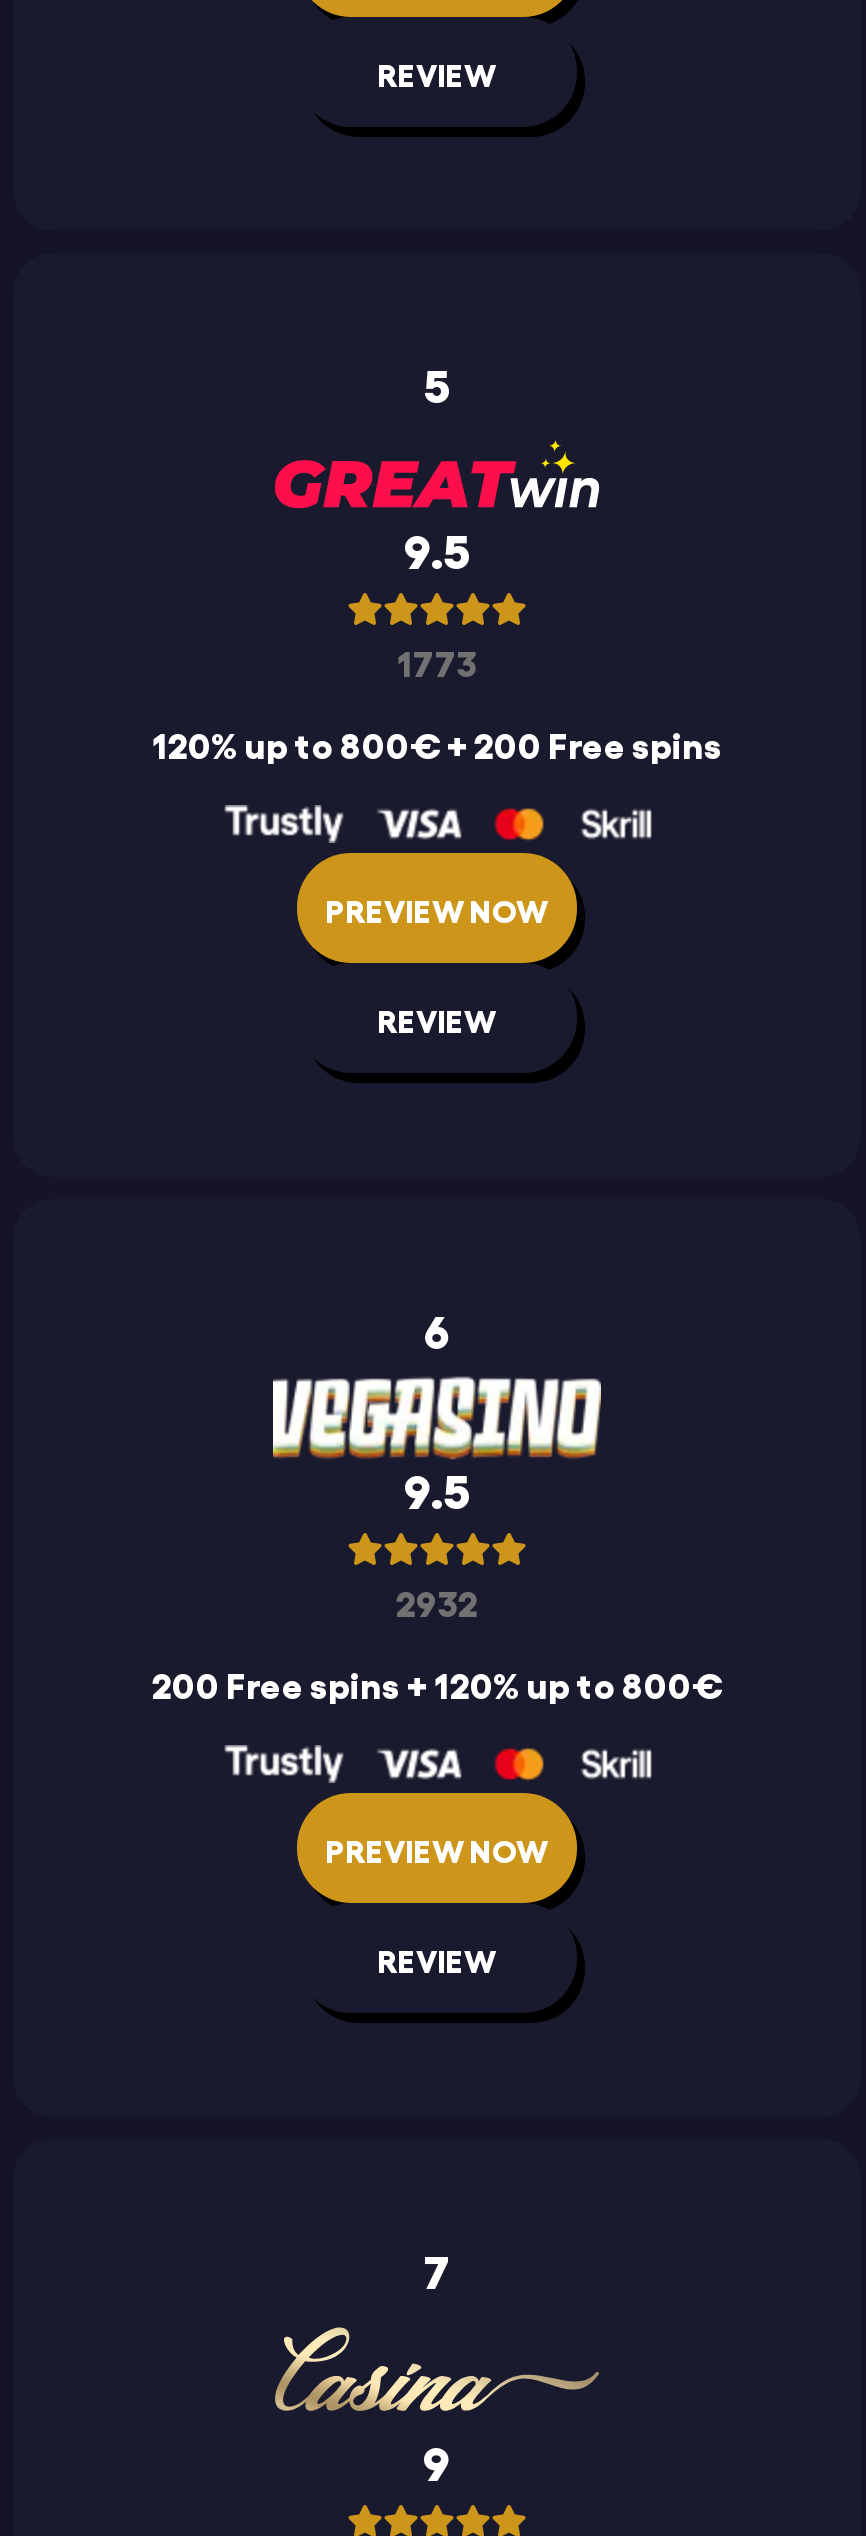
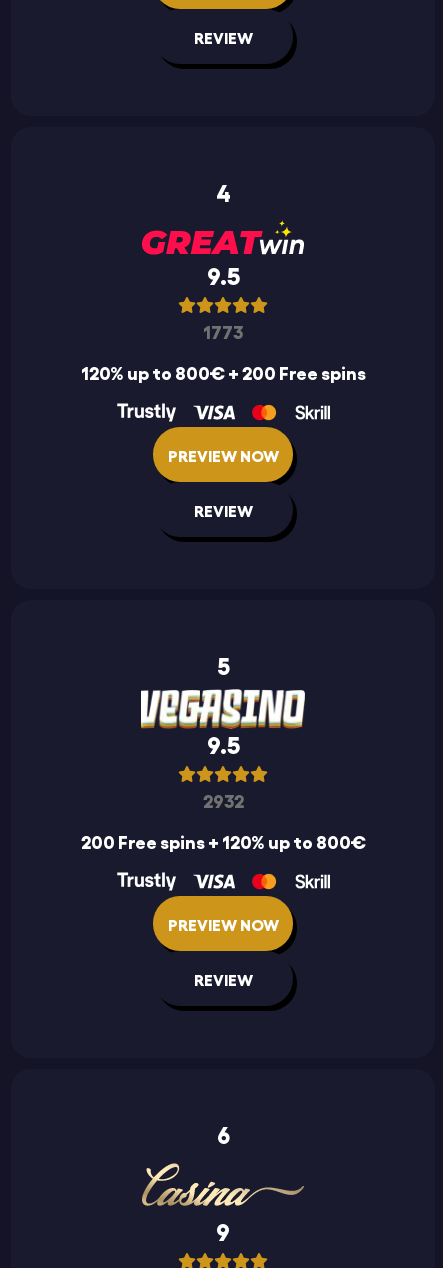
- 5
+ 4

- 6
+ 5

- 7
+ 6
